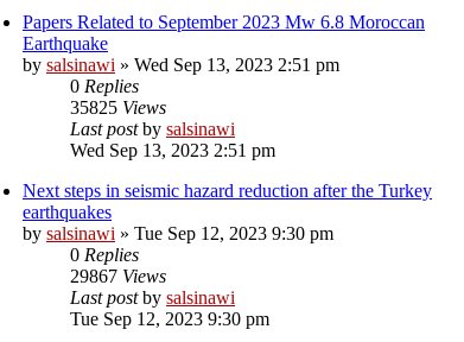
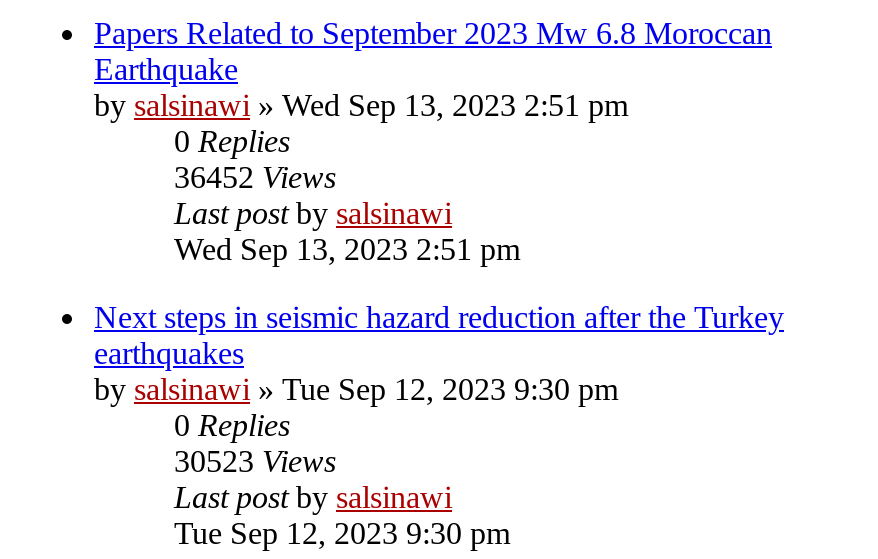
- 35825 Views
+ 36452 Views

- 29867 Views
+ 30523 Views
